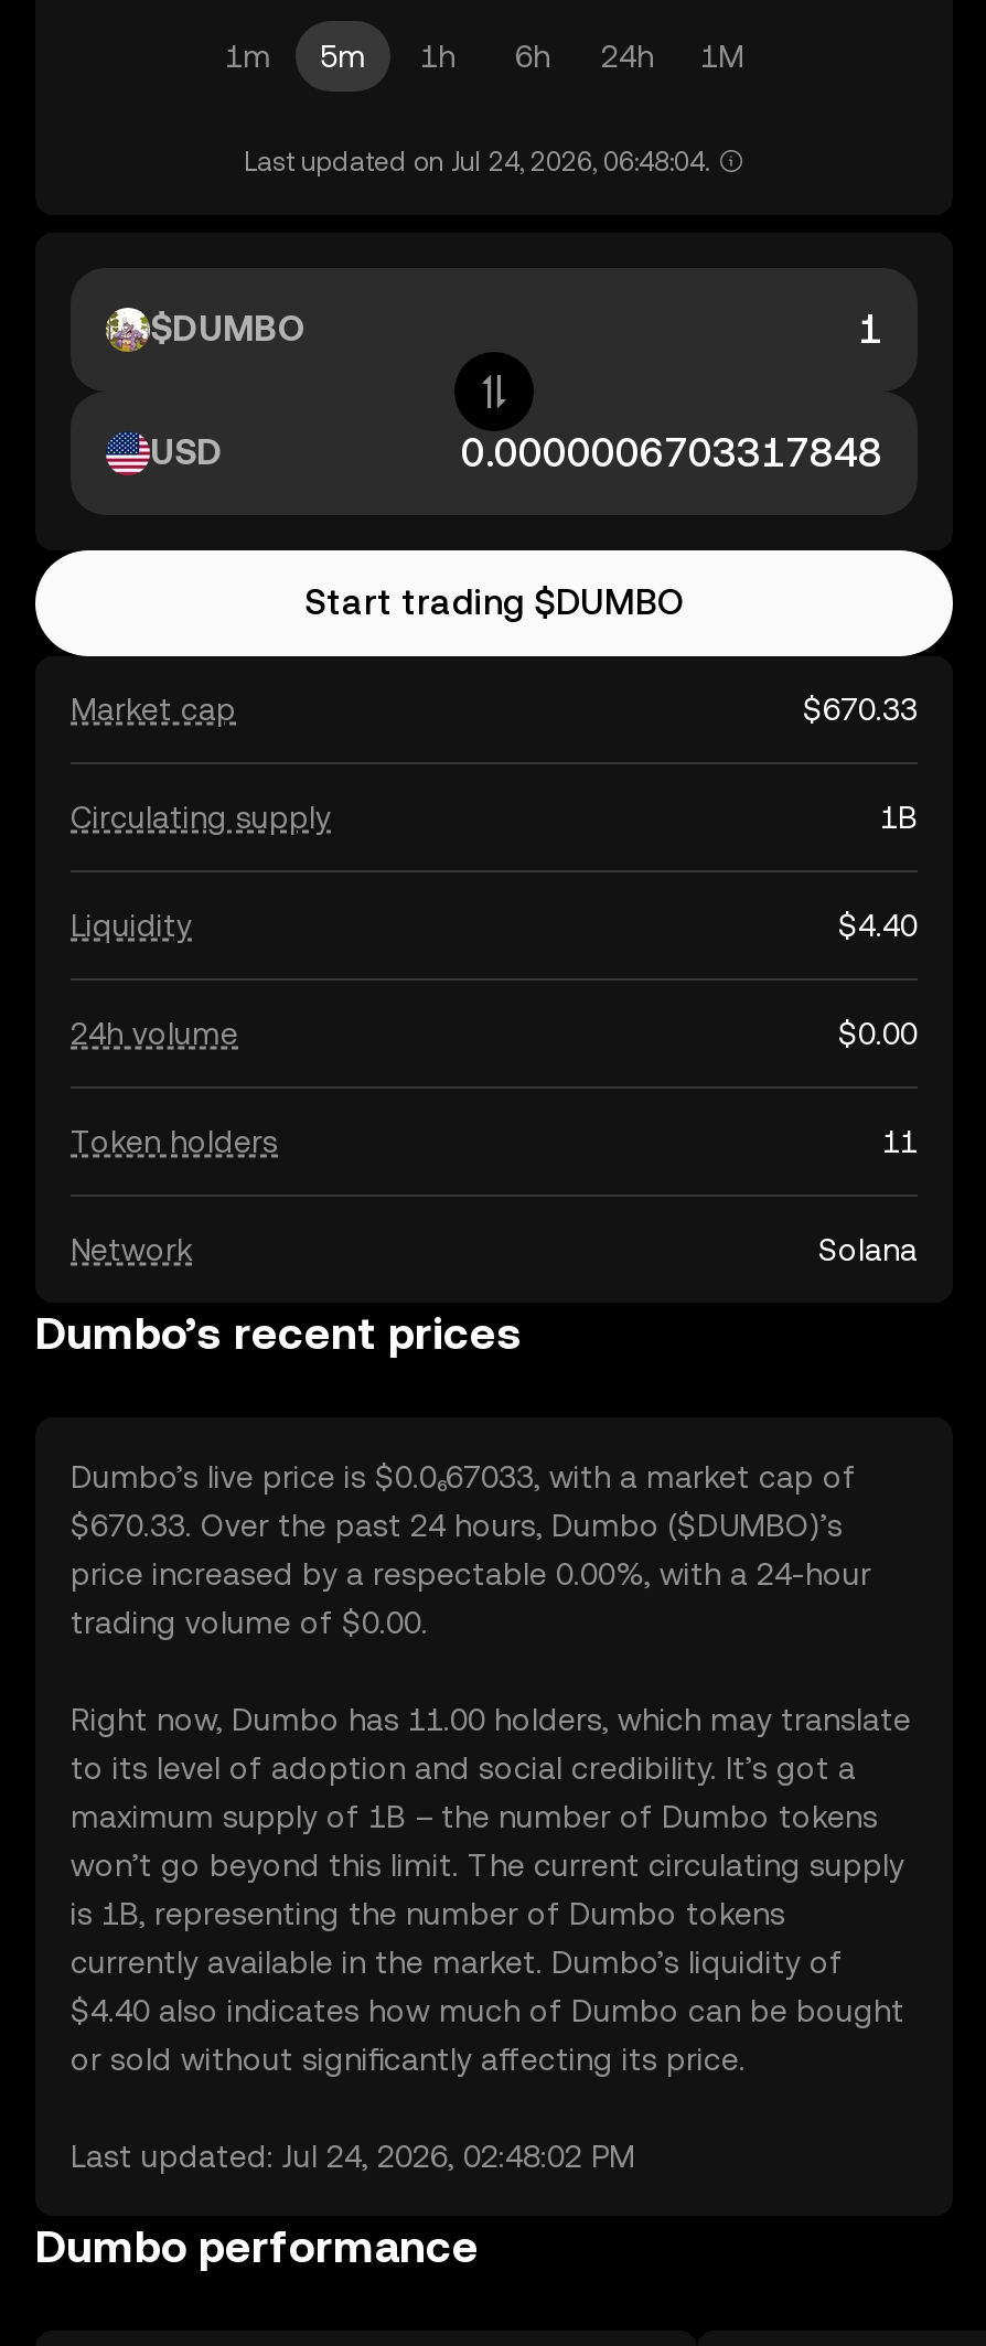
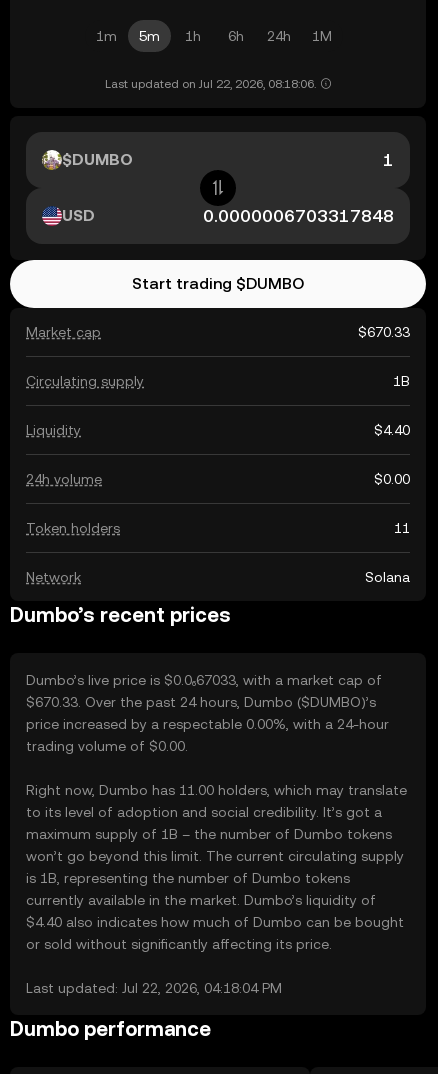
- Last updated on Jul 24, 2026, 06:48:04.
+ Last updated on Jul 22, 2026, 08:18:06.

- Last updated: Jul 24, 2026, 02:48:02 PM
+ Last updated: Jul 22, 2026, 04:18:04 PM
